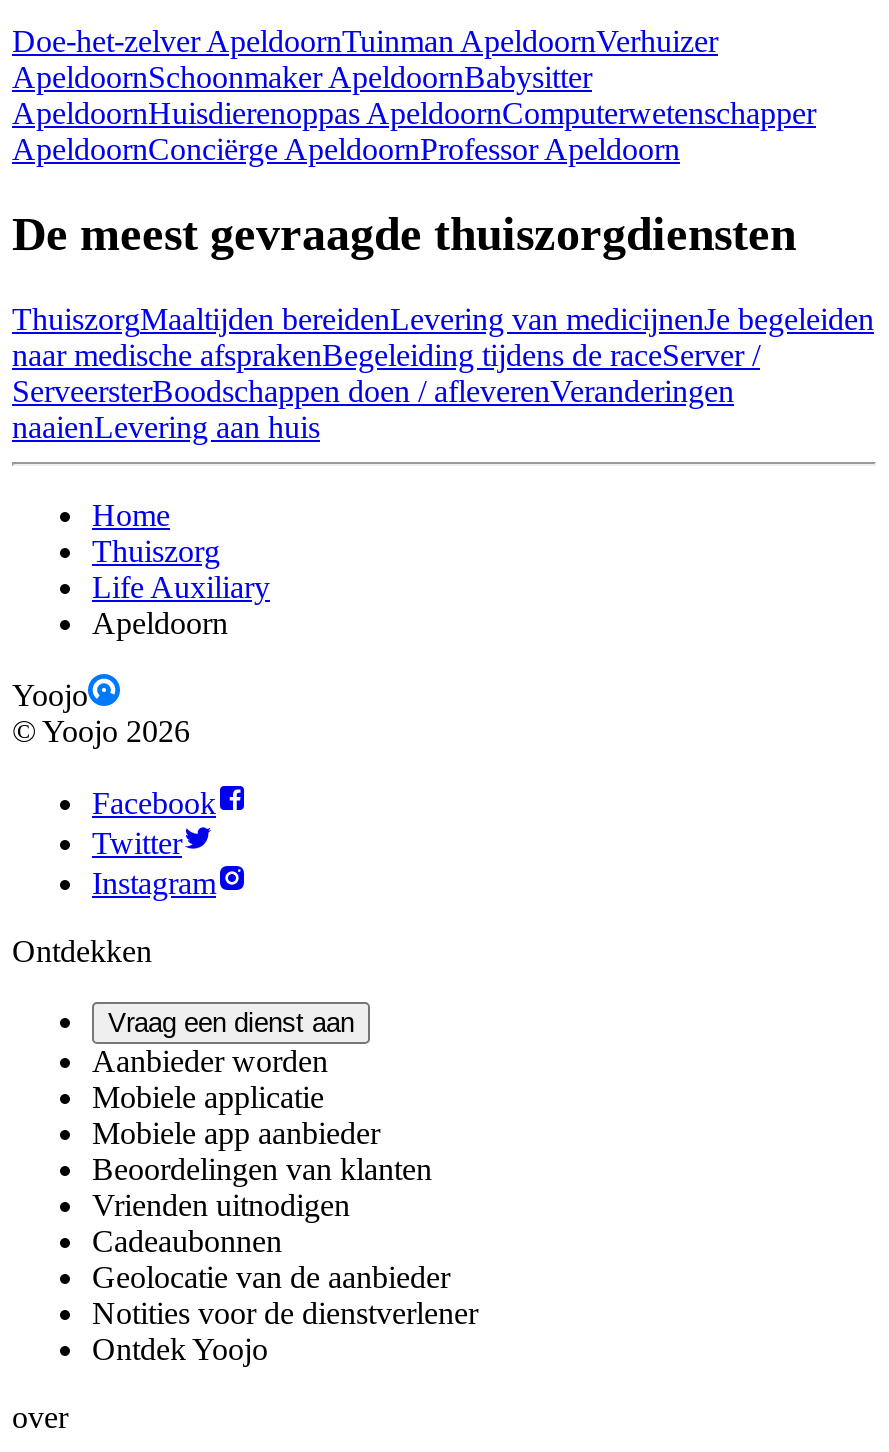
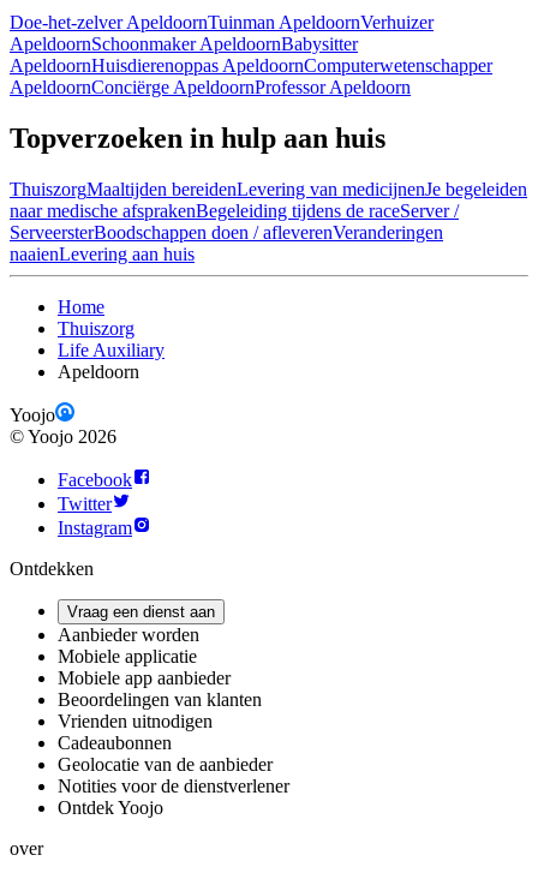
- De meest gevraagde thuiszorgdiensten
+ Topverzoeken in hulp aan huis
